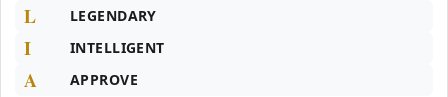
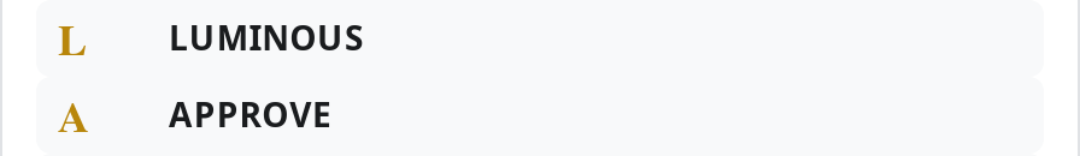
- LEGENDARY
- I
- INTELLIGENT
+ LUMINOUS
